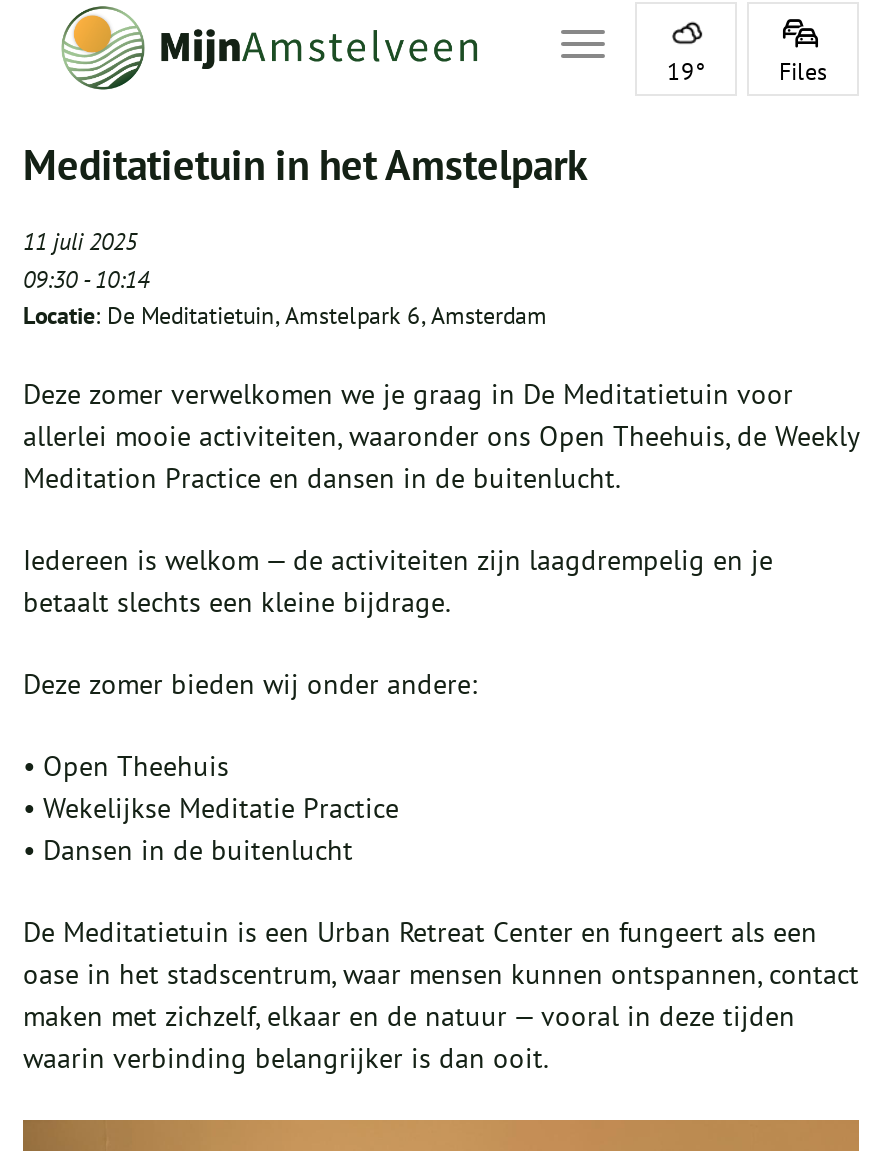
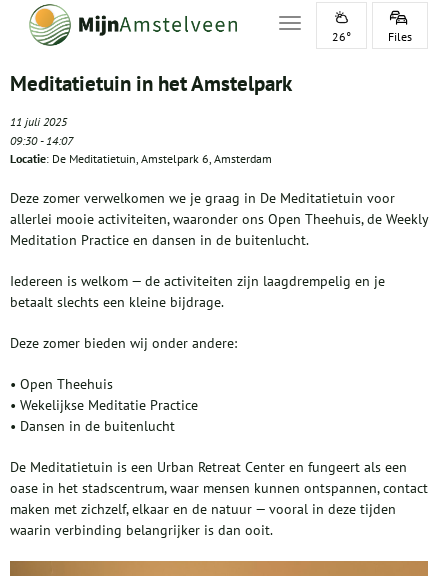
- 19°
+ 26°

- 09:30 - 10:14
+ 09:30 - 14:07
